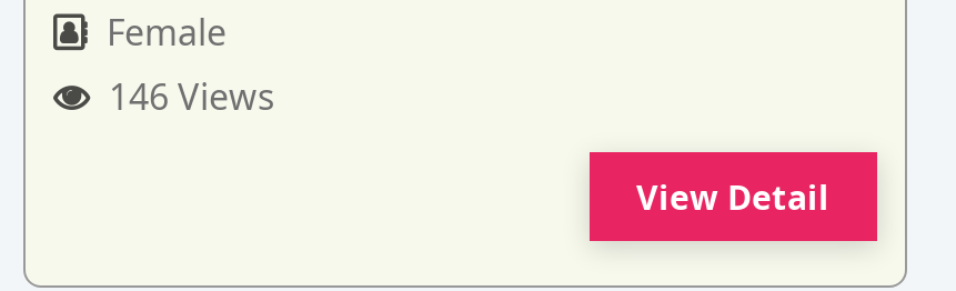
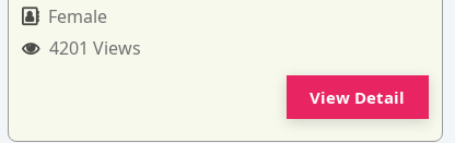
- 146 Views
+ 4201 Views
